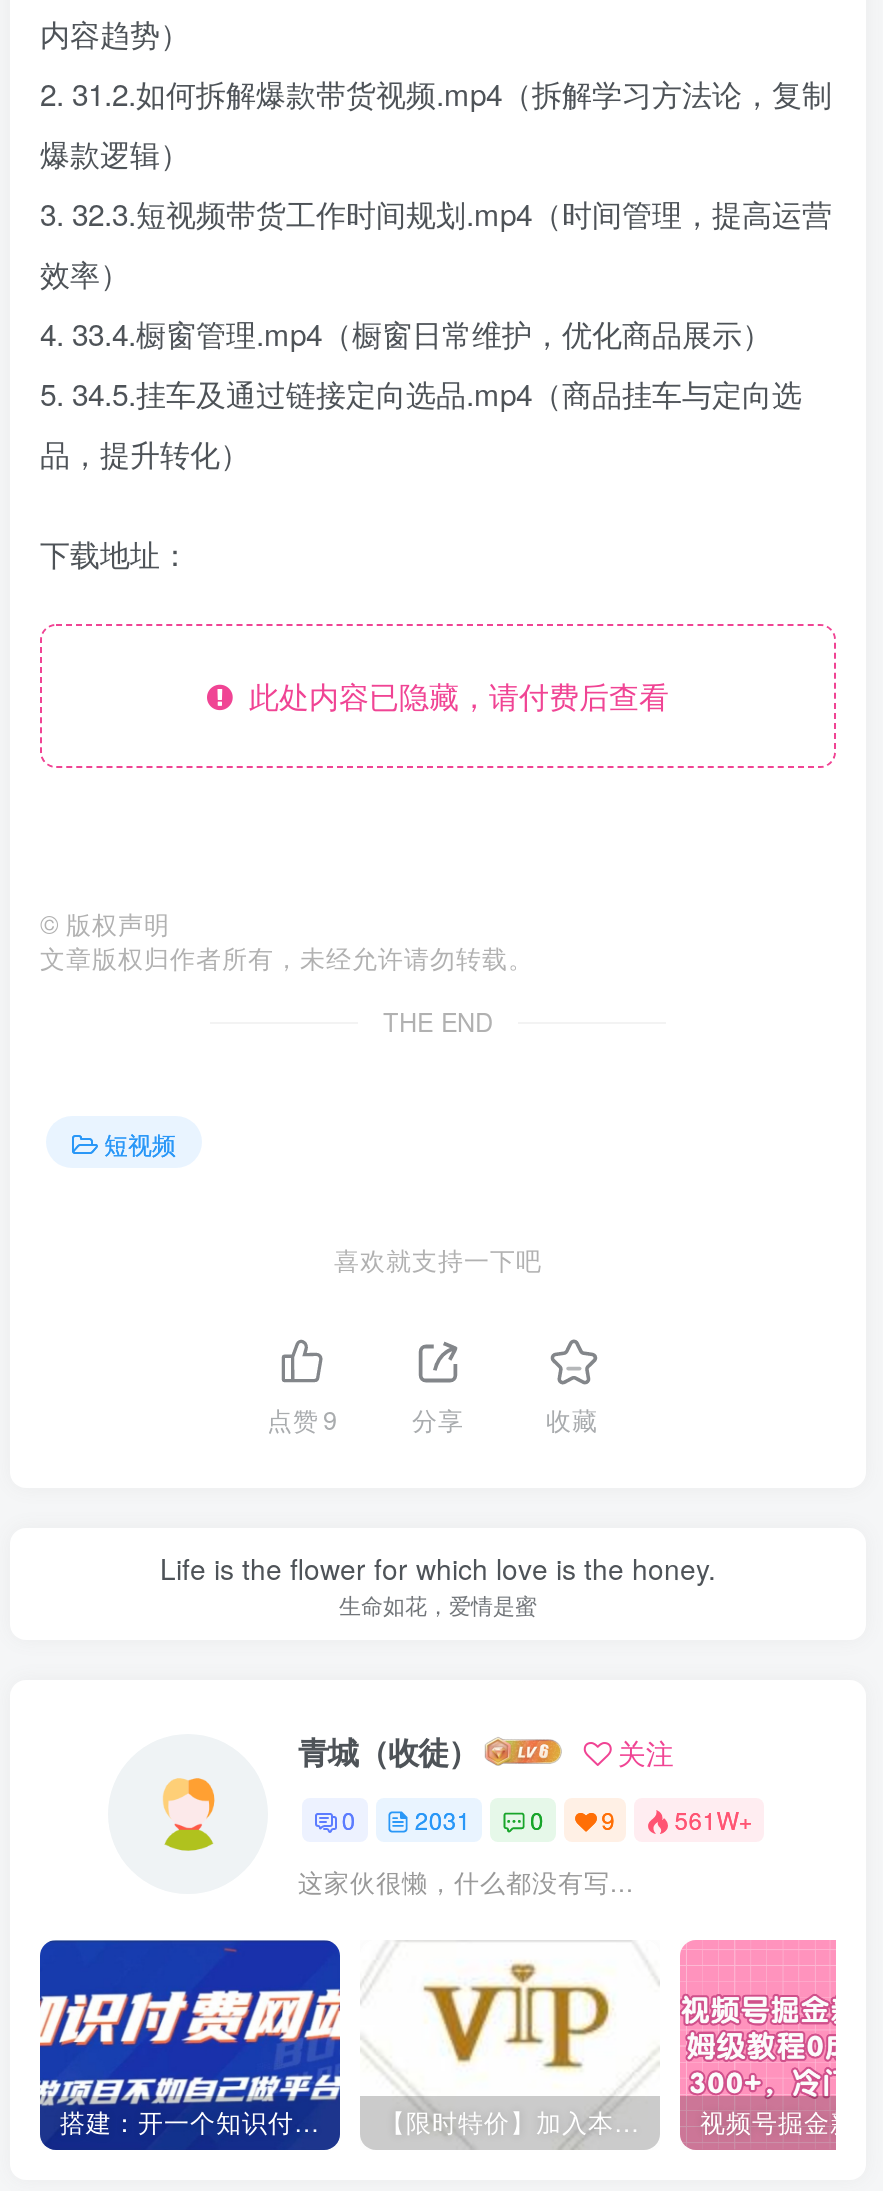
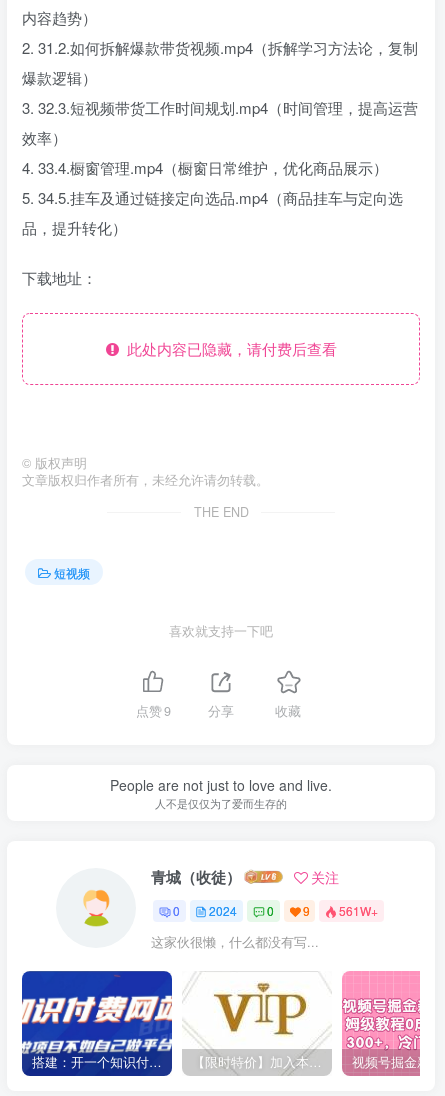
- Life is the flower for which love is the honey.
- 生命如花，爱情是蜜
+ People are not just to love and live.
+ 人不是仅仅为了爱而生存的

- 0 2031 0 9 561W+
+ 0 2024 0 9 561W+
